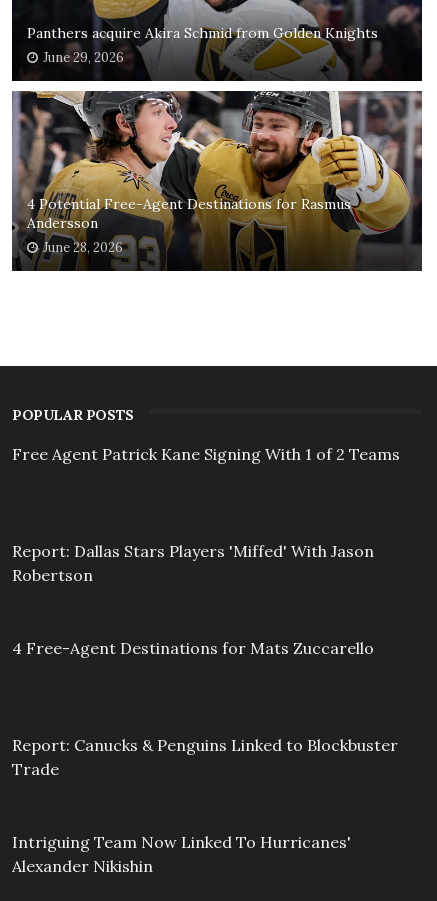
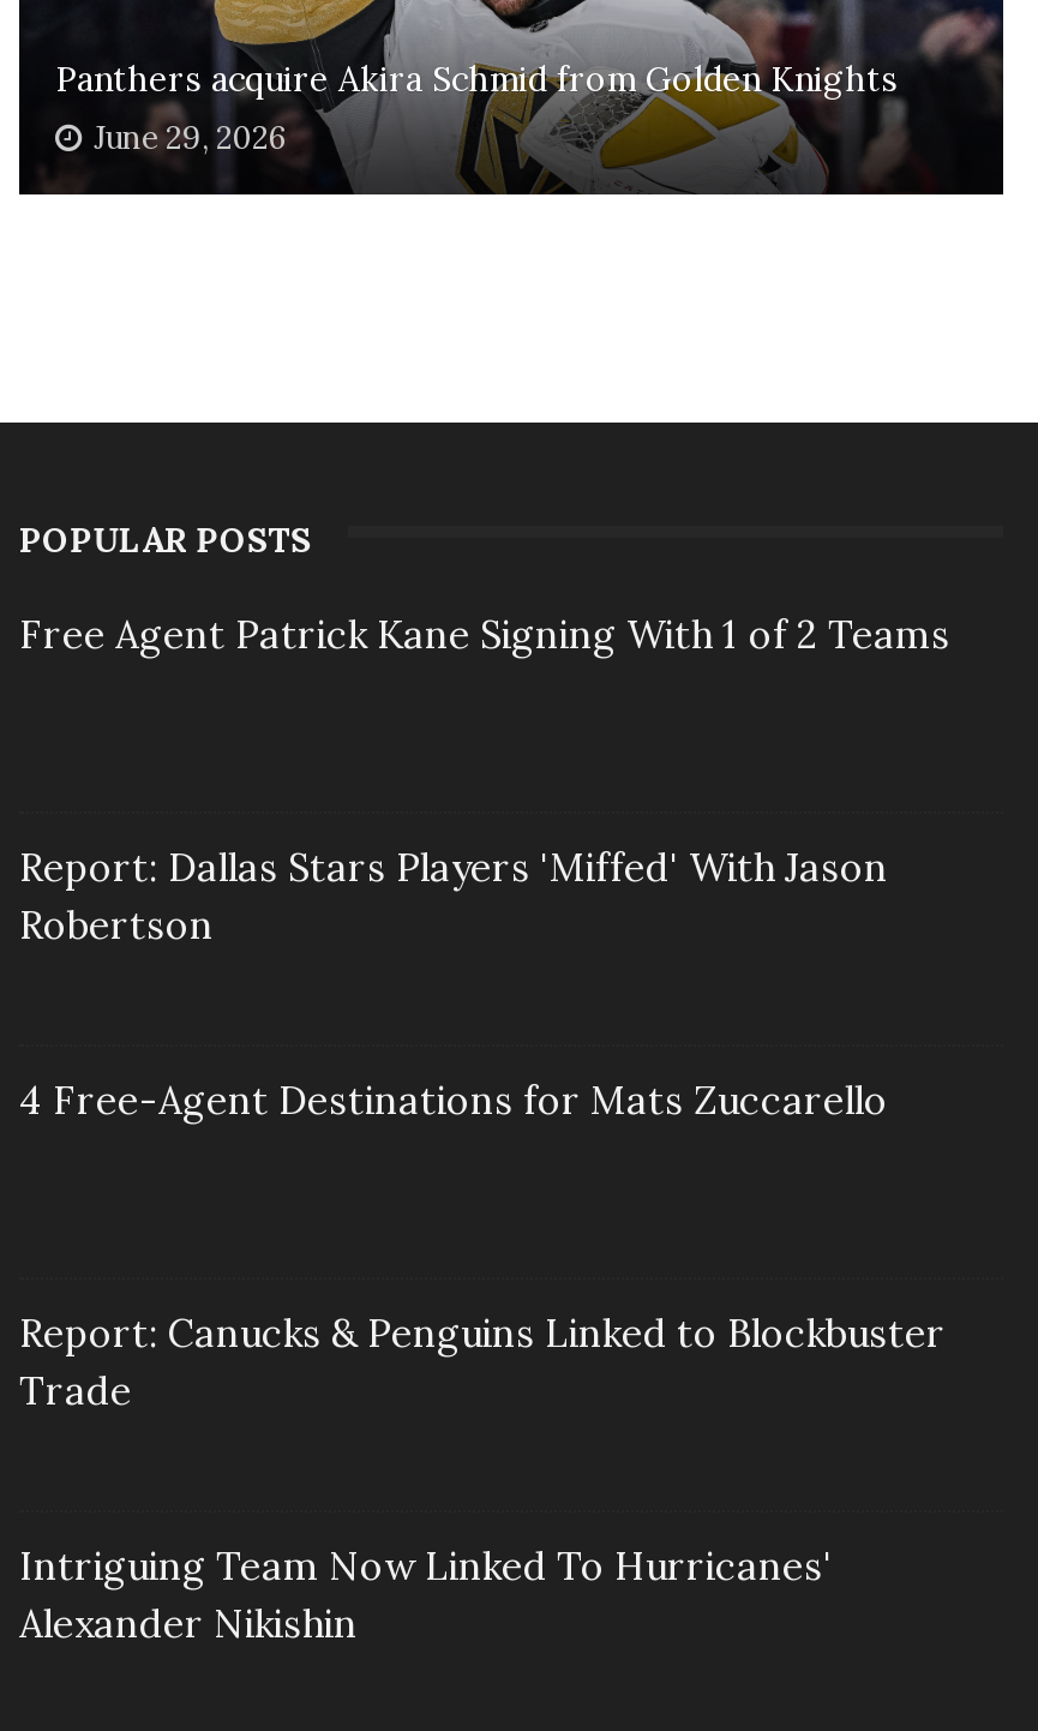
- [image]
- 4 Potential Free-Agent Destinations for Rasmus
- Andersson
- June 28, 2026
